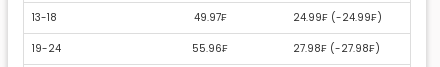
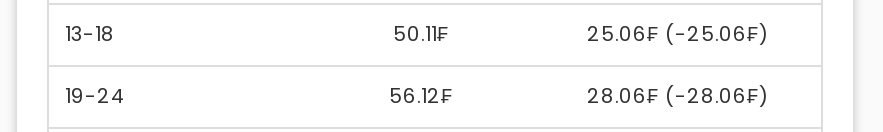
- 49.97₣
+ 50.11₣

- 24.99₣ (-24.99₣)
+ 25.06₣ (-25.06₣)

- 55.96₣
+ 56.12₣

- 27.98₣ (-27.98₣)
+ 28.06₣ (-28.06₣)
